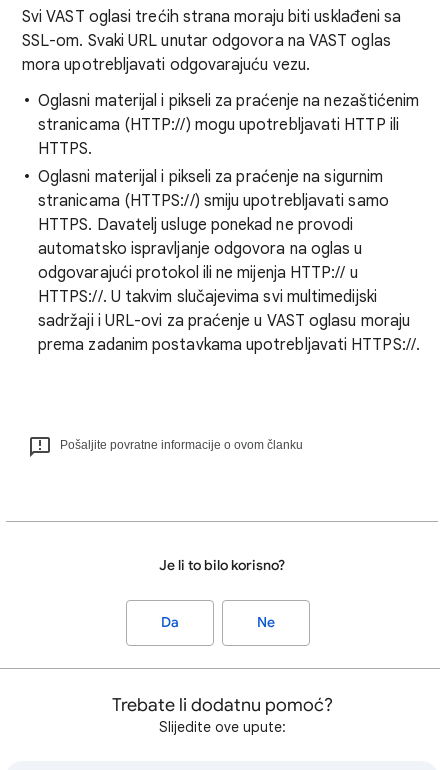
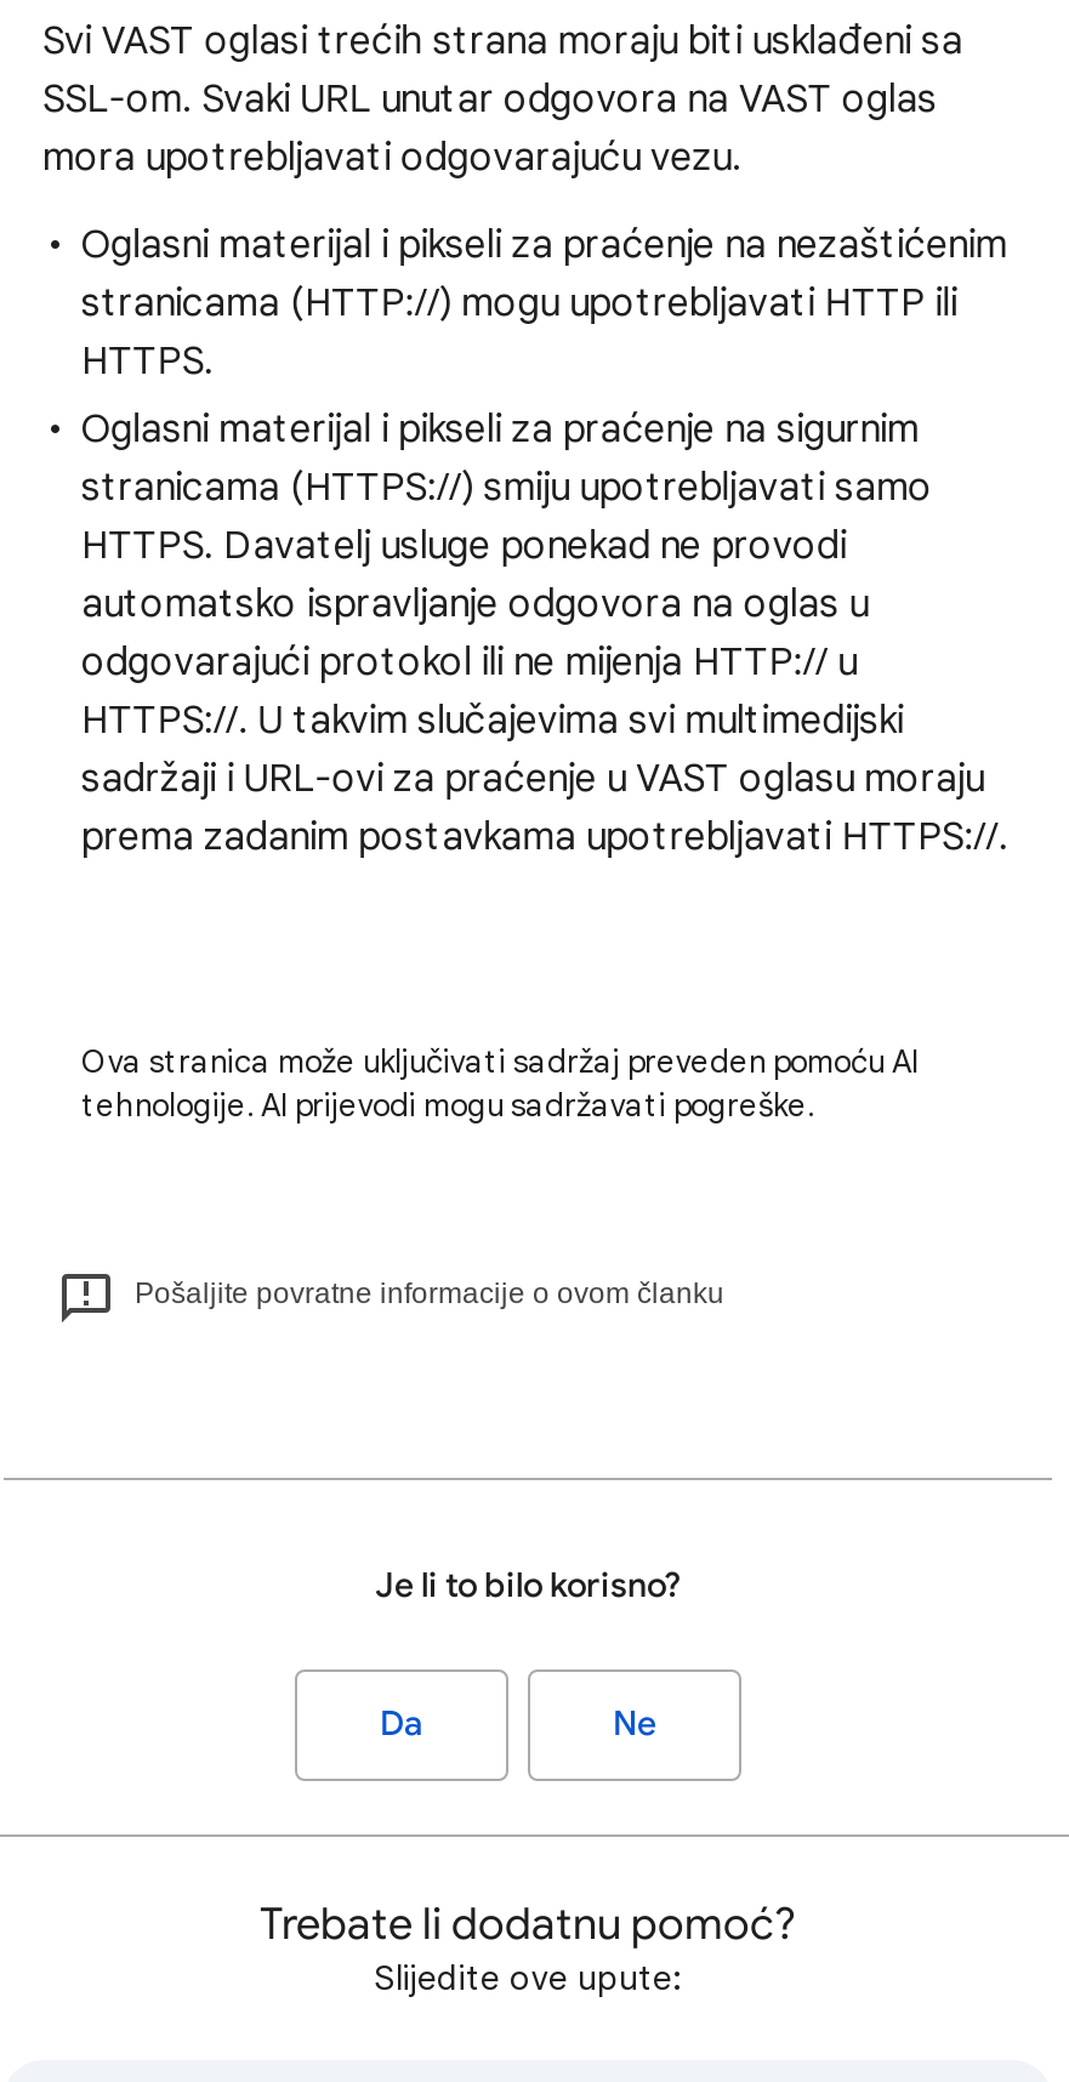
+ Ova stranica može uključivati sadržaj preveden pomoću AI
+ tehnologije. AI prijevodi mogu sadržavati pogreške.
